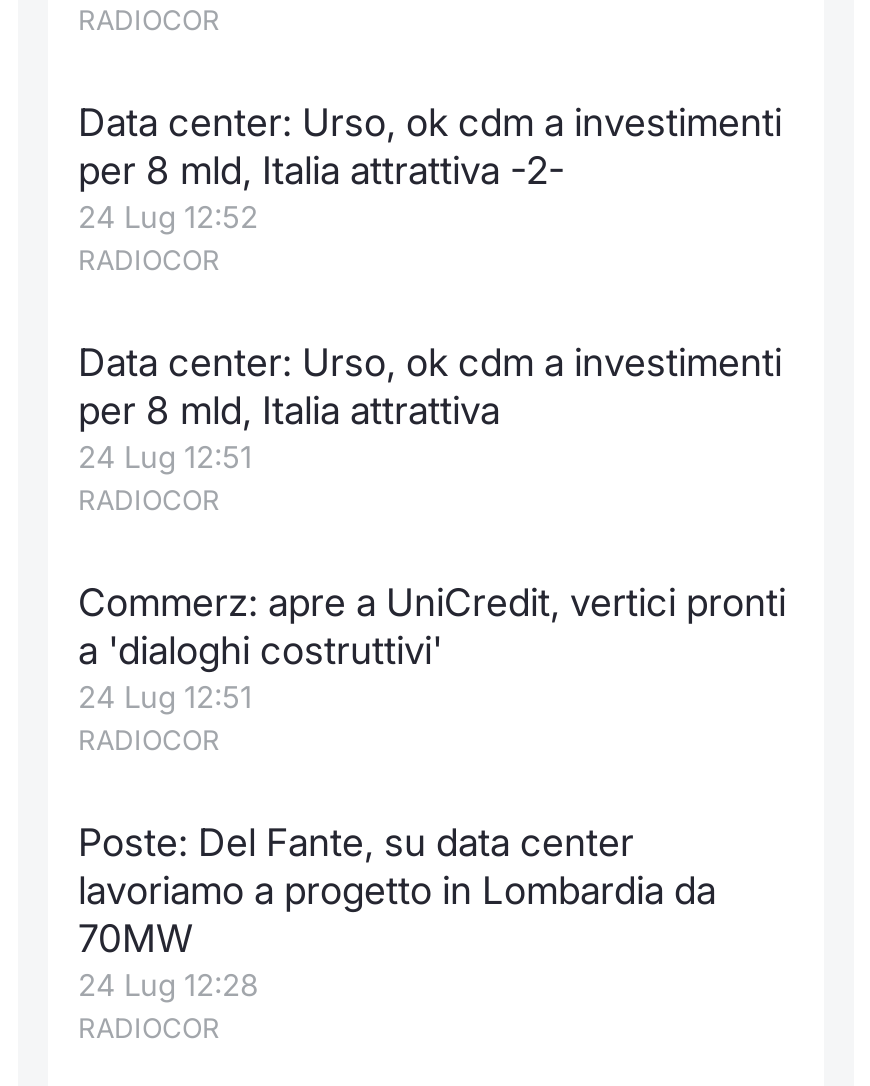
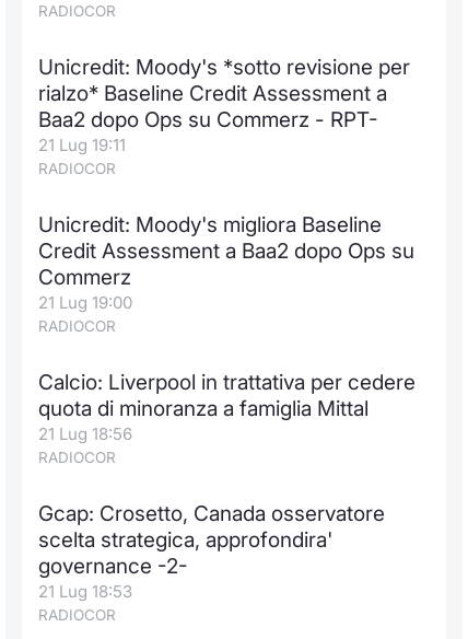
- Data center: Urso, ok cdm a investimenti
- per 8 mld, Italia attrattiva -2-
- 24 Lug 12:52
+ Unicredit: Moody's *sotto revisione per
+ rialzo* Baseline Credit Assessment a
+ Baa2 dopo Ops su Commerz - RPT-
+ 21 Lug 19:11

- Data center: Urso, ok cdm a investimenti
- per 8 mld, Italia attrattiva
- 24 Lug 12:51
+ Unicredit: Moody's migliora Baseline
+ Credit Assessment a Baa2 dopo Ops su
+ Commerz
+ 21 Lug 19:00

- Commerz: apre a UniCredit, vertici pronti
- a 'dialoghi costruttivi'
- 24 Lug 12:51
+ Calcio: Liverpool in trattativa per cedere
+ quota di minoranza a famiglia Mittal
+ 21 Lug 18:56

- Poste: Del Fante, su data center
- lavoriamo a progetto in Lombardia da
- 70MW
- 24 Lug 12:28
+ Gcap: Crosetto, Canada osservatore
+ scelta strategica, approfondira'
+ governance -2-
+ 21 Lug 18:53
